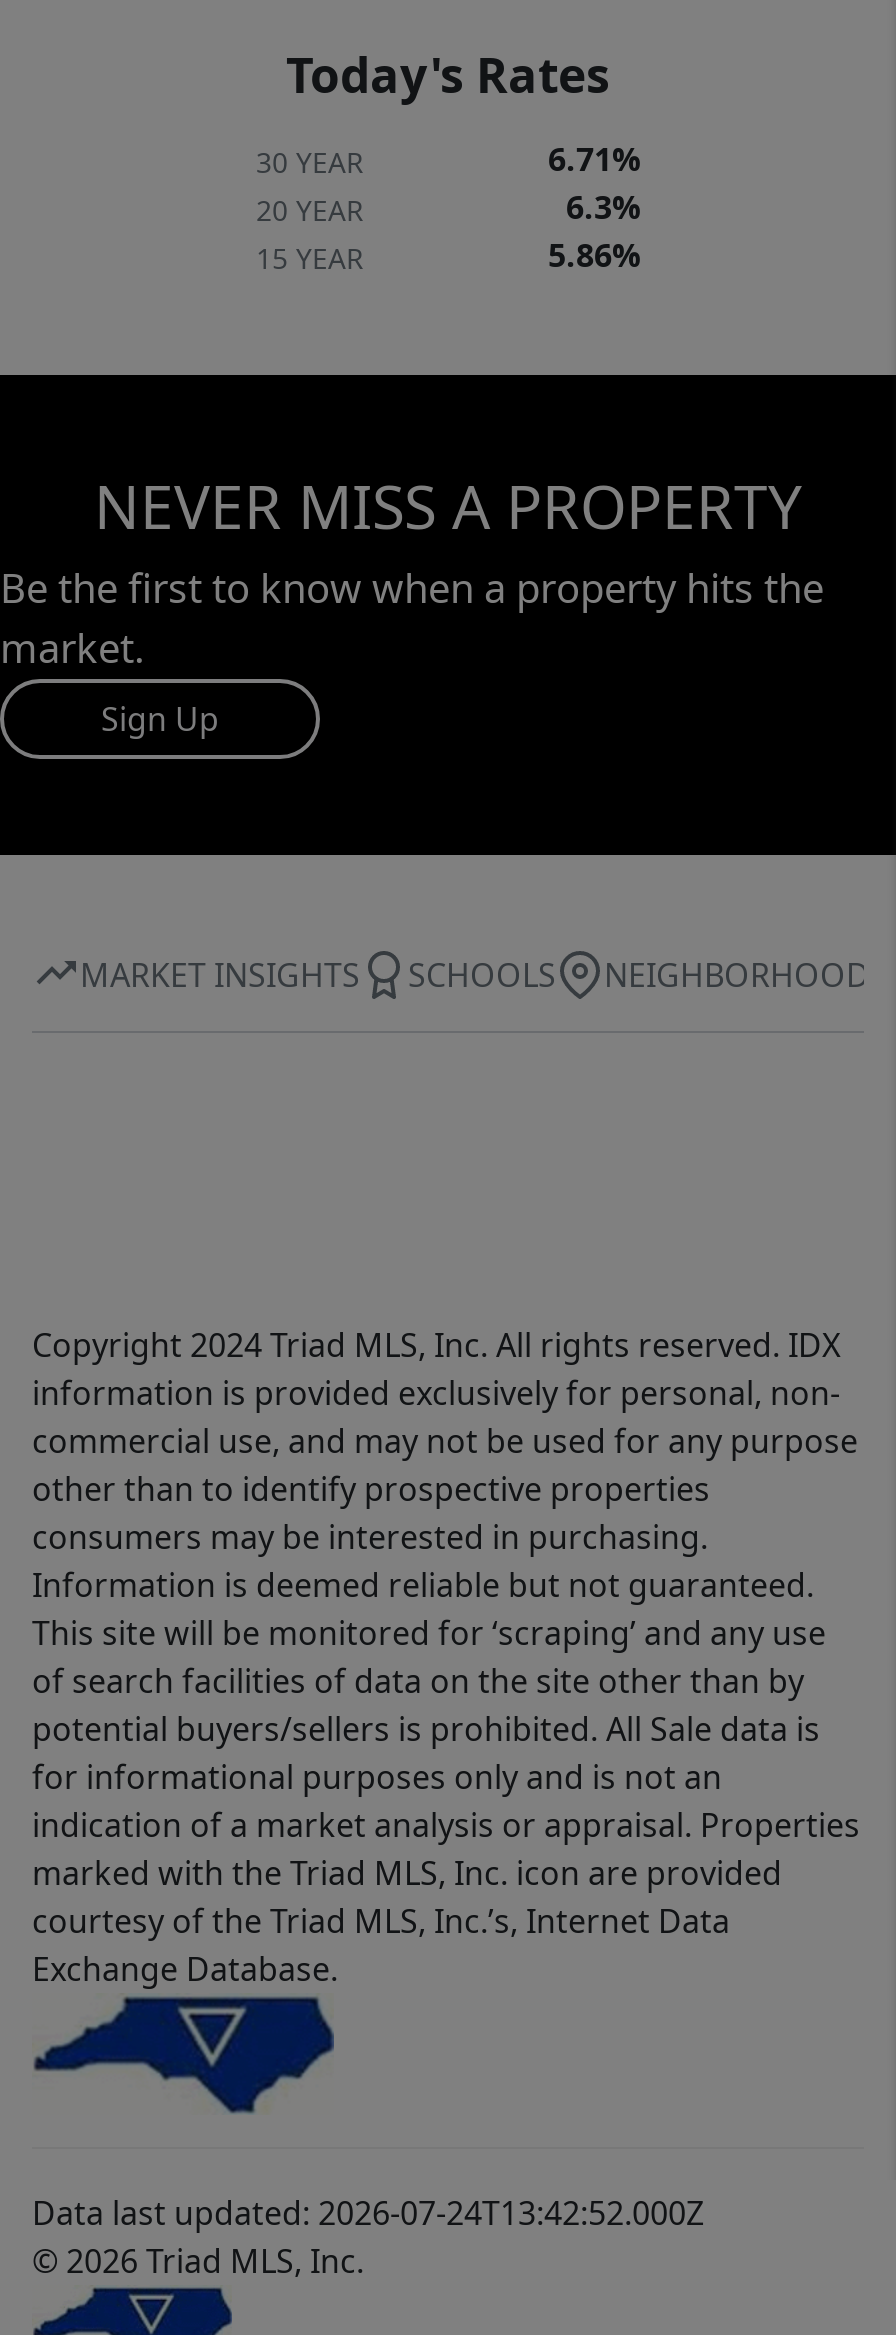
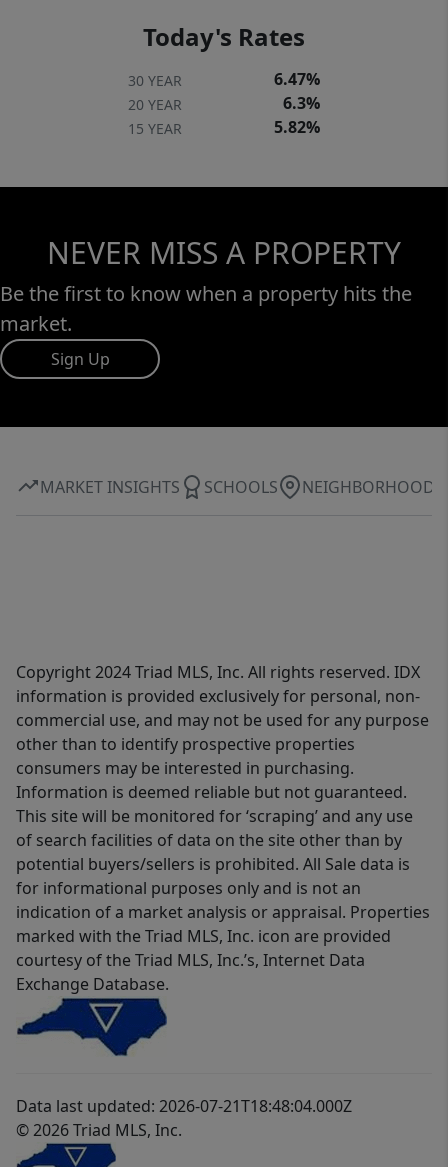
- 6.71%
+ 6.47%

- 5.86%
+ 5.82%

- Data last updated: 2026-07-24T13:42:52.000Z
+ Data last updated: 2026-07-21T18:48:04.000Z
